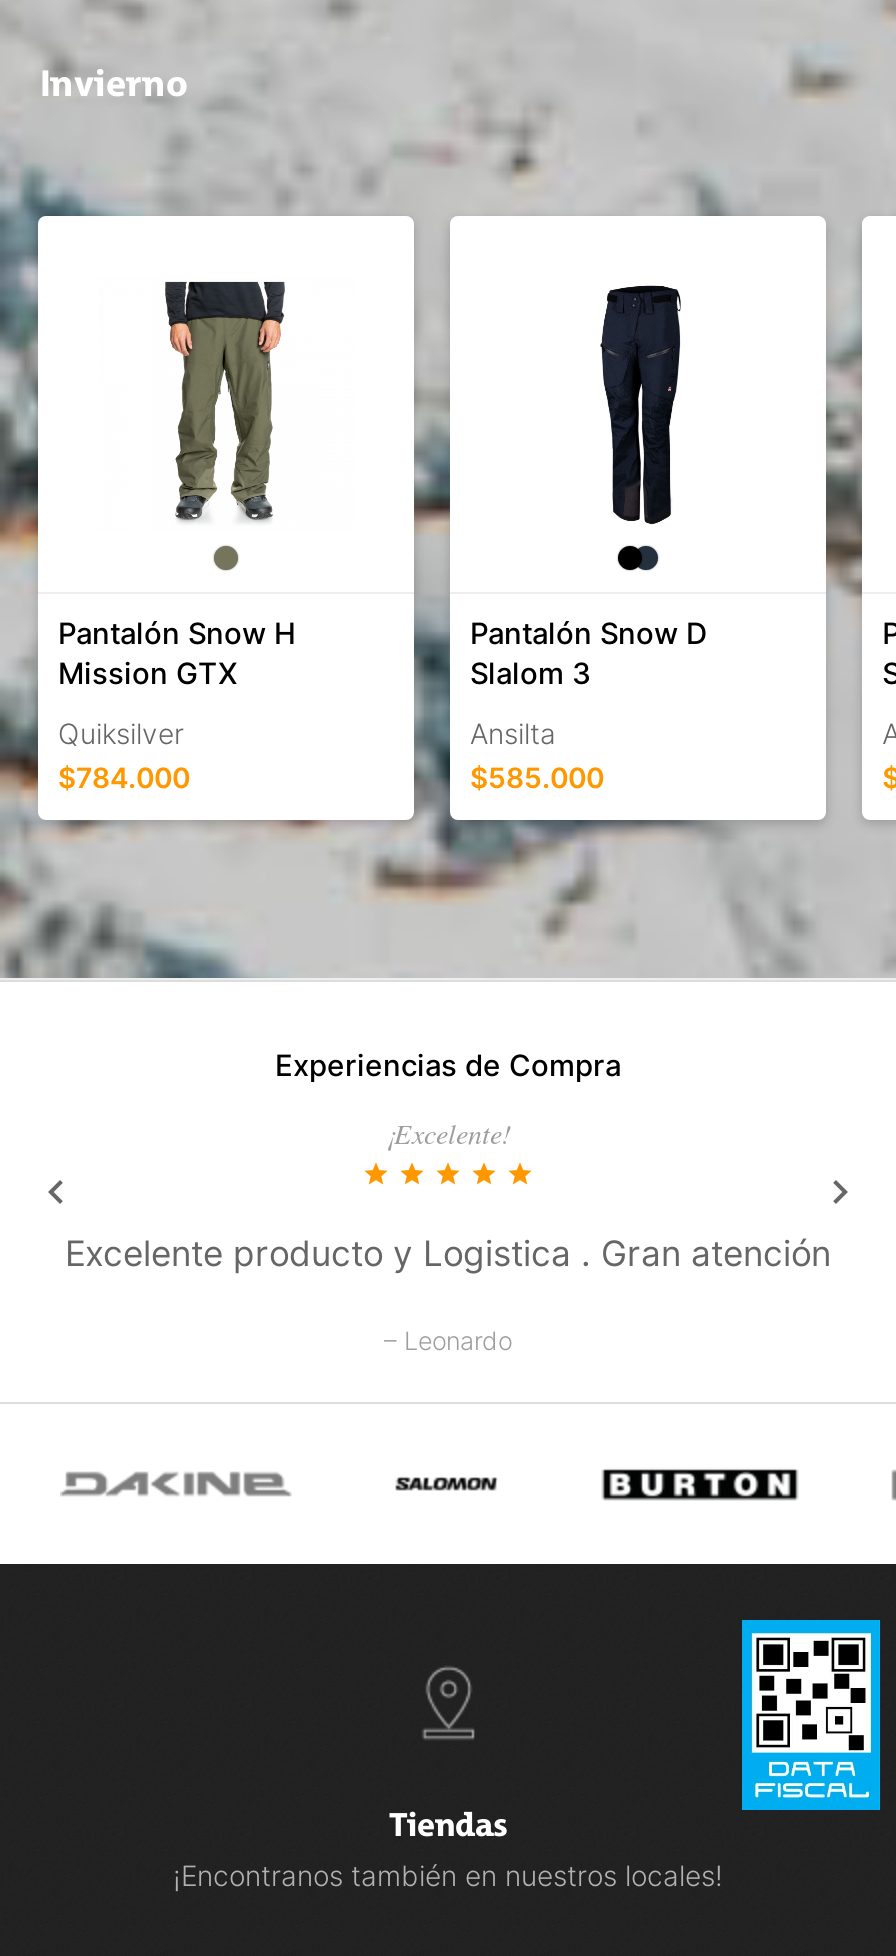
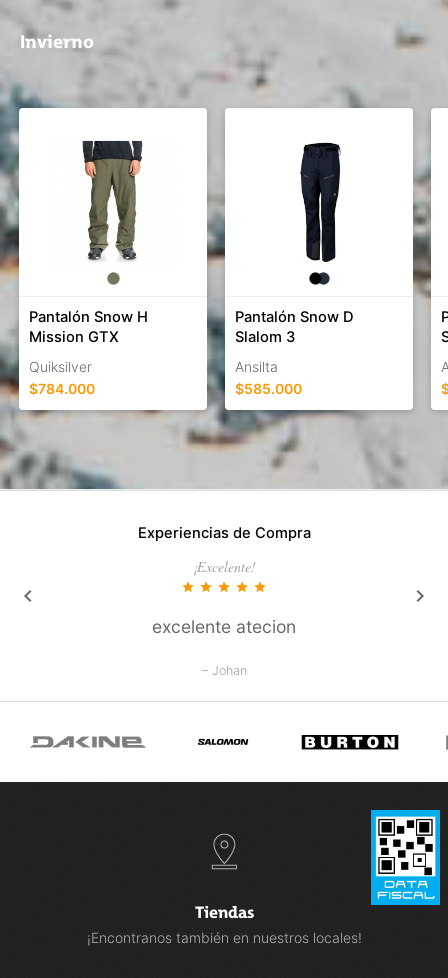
- Excelente producto y Logistica . Gran atención
+ excelente atecion

- – Leonardo
+ – Johan
